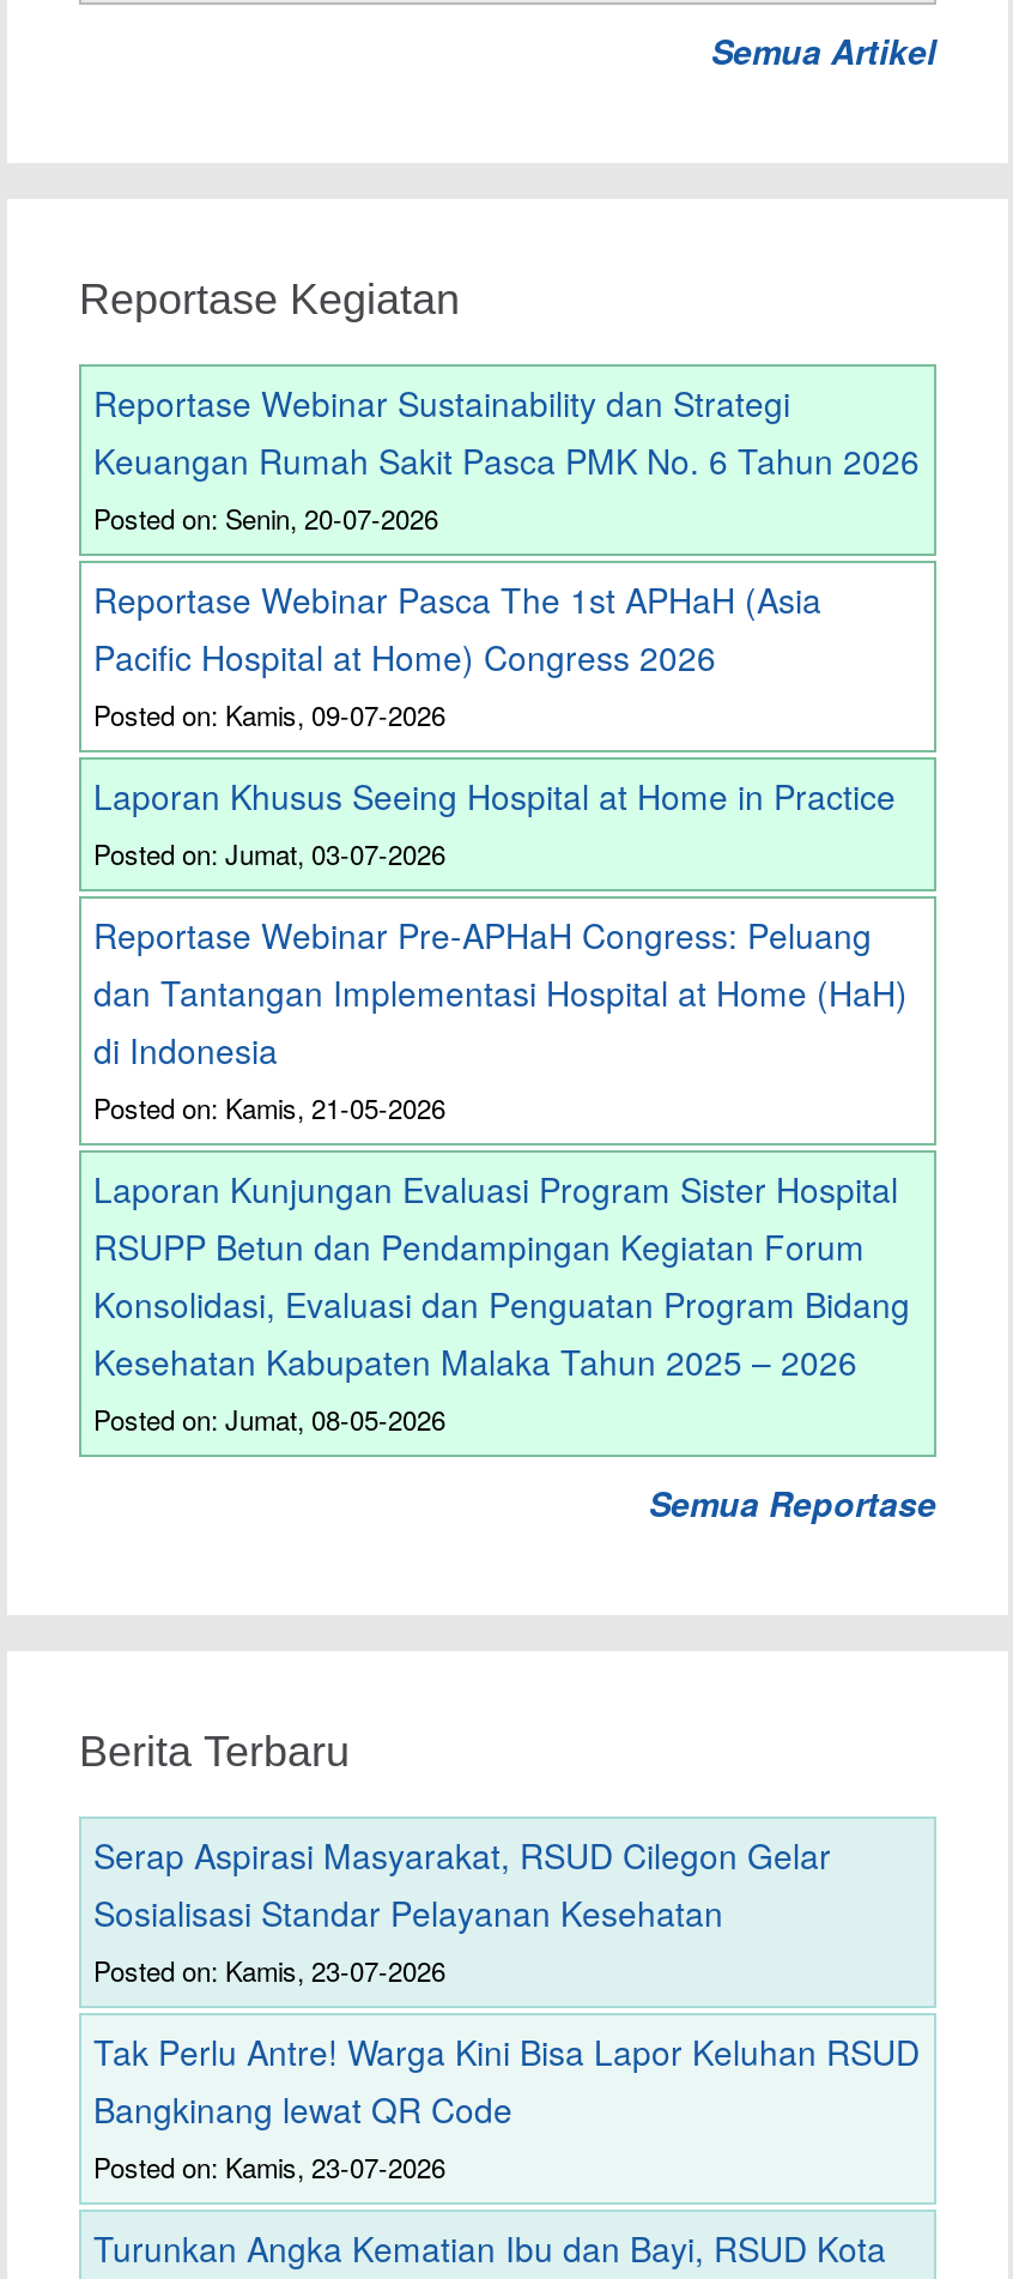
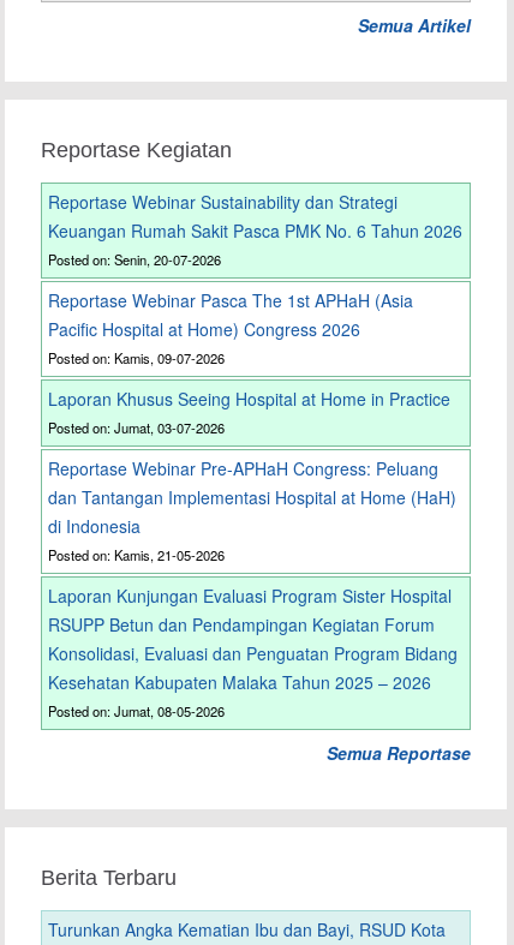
- Serap Aspirasi Masyarakat, RSUD Cilegon Gelar
- Sosialisasi Standar Pelayanan Kesehatan
- Posted on: Kamis, 23-07-2026
- Tak Perlu Antre! Warga Kini Bisa Lapor Keluhan RSUD
- Bangkinang lewat QR Code
- Posted on: Kamis, 23-07-2026
